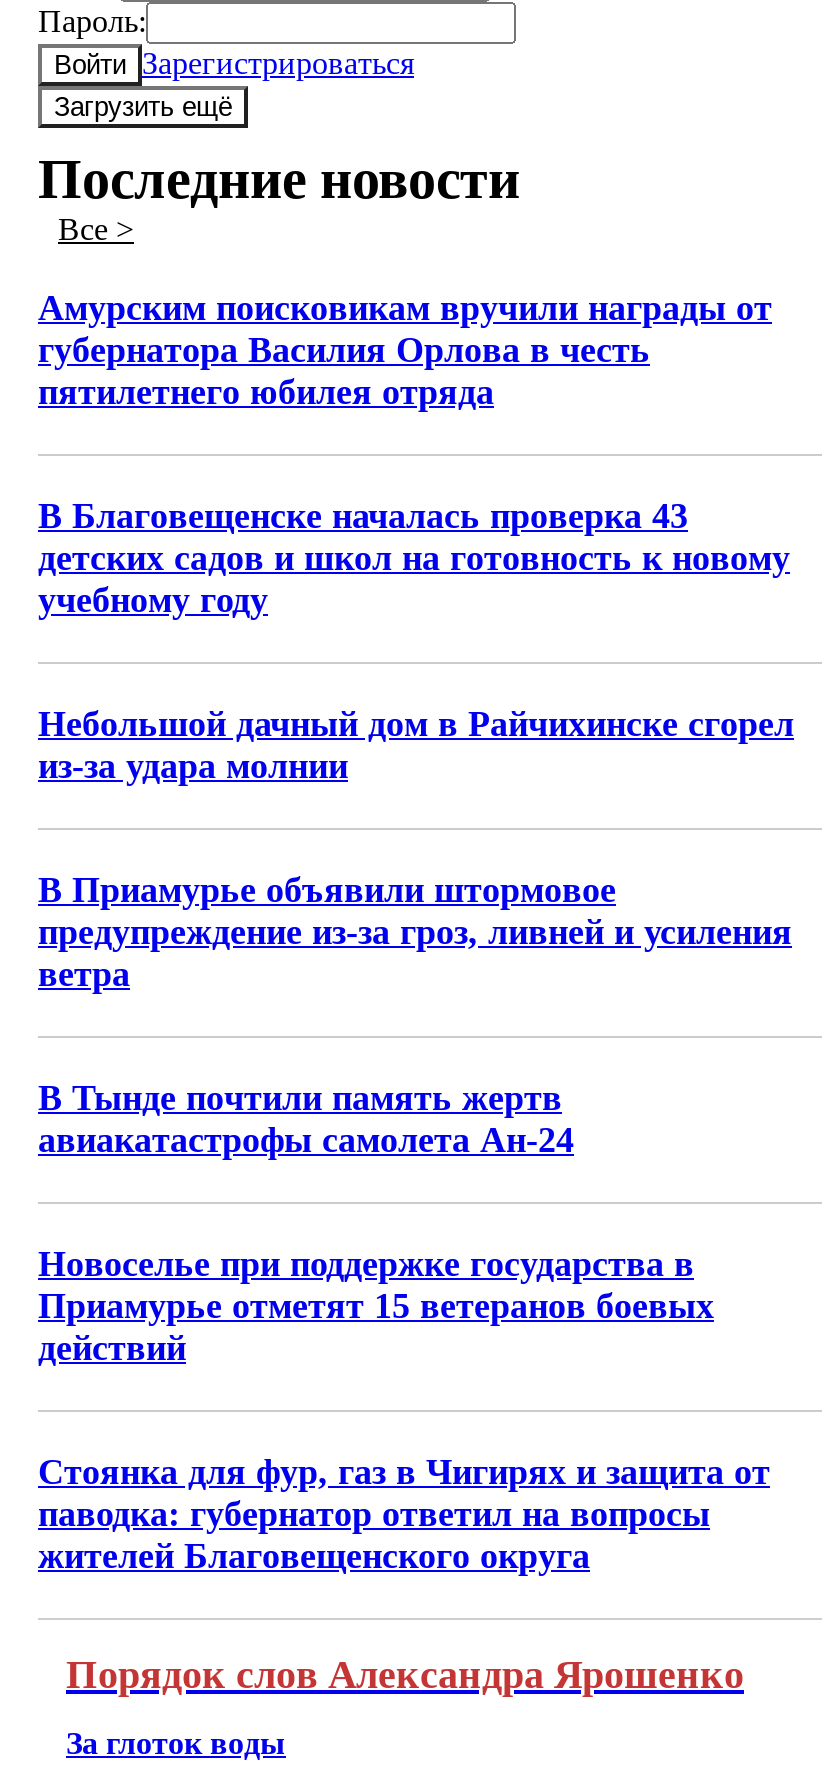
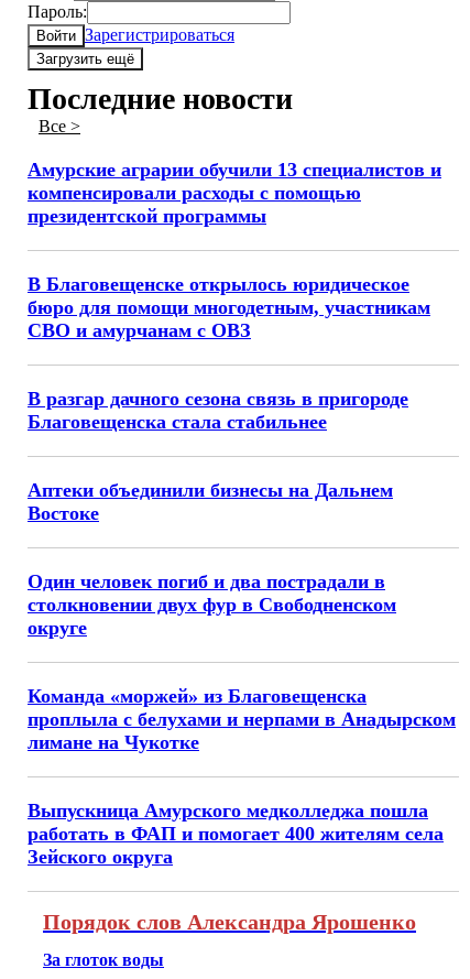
- Амурским поисковикам вручили награды от
- губернатора Василия Орлова в честь
- пятилетнего юбилея отряда
+ Амурские аграрии обучили 13 специалистов и
+ компенсировали расходы с помощью
+ президентской программы

- В Благовещенске началась проверка 43
- детских садов и школ на готовность к новому
- учебному году
+ В Благовещенске открылось юридическое
+ бюро для помощи многодетным, участникам
+ СВО и амурчанам с ОВЗ

- Небольшой дачный дом в Райчихинске сгорел
- из-за удара молнии
+ В разгар дачного сезона связь в пригороде
+ Благовещенска стала стабильнее

- В Приамурье объявили штормовое
- предупреждение из-за гроз, ливней и усиления
- ветра
+ Аптеки объединили бизнесы на Дальнем
+ Востоке

- В Тынде почтили память жертв
- авиакатастрофы самолета Ан-24
+ Один человек погиб и два пострадали в
+ столкновении двух фур в Свободненском
+ округе

- Новоселье при поддержке государства в
- Приамурье отметят 15 ветеранов боевых
- действий
+ Команда «моржей» из Благовещенска
+ проплыла с белухами и нерпами в Анадырском
+ лимане на Чукотке

- Стоянка для фур, газ в Чигирях и защита от
- паводка: губернатор ответил на вопросы
- жителей Благовещенского округа
+ Выпускница Амурского медколледжа пошла
+ работать в ФАП и помогает 400 жителям села
+ Зейского округа
